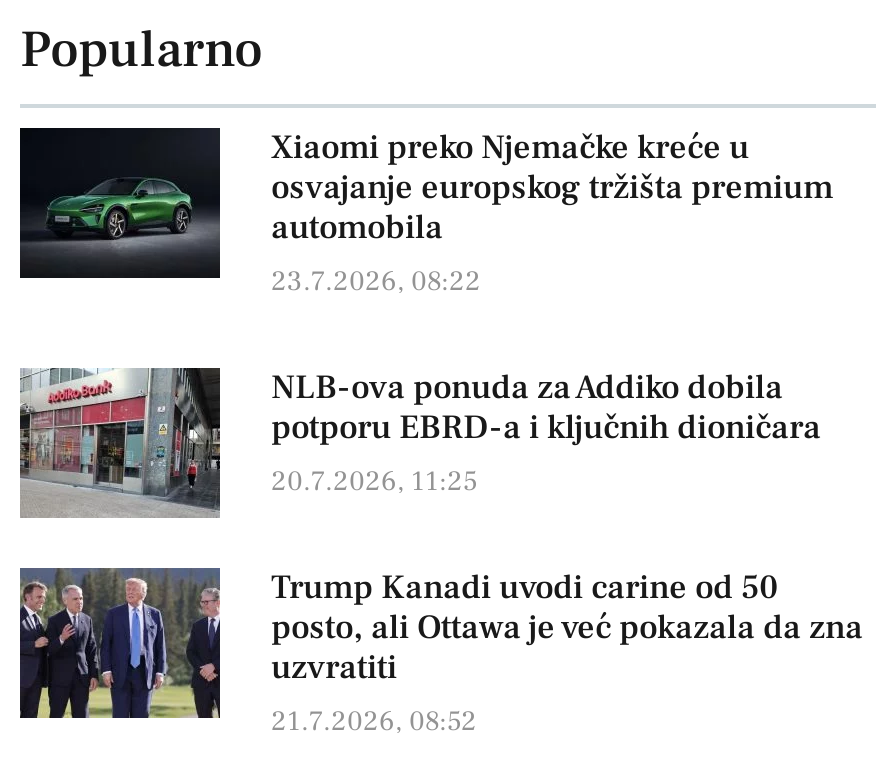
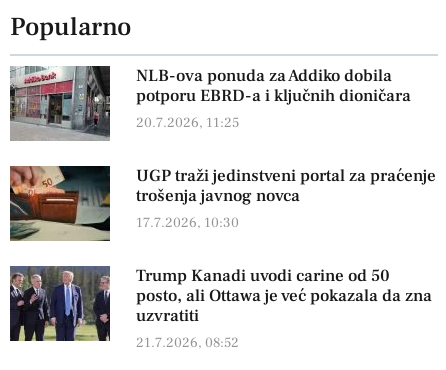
- [image]
- Xiaomi preko Njemačke kreće u
- osvajanje europskog tržišta premium
- automobila
- 23.7.2026, 08:22

moved up: [image] | NLB-ova ponuda za Addiko dobila | potporu EBRD-a i ključnih dioničara | 20.7.2026, 11:25

+ [image]
+ UGP traži jedinstveni portal za praćenje
+ trošenja javnog novca
+ 17.7.2026, 10:30
